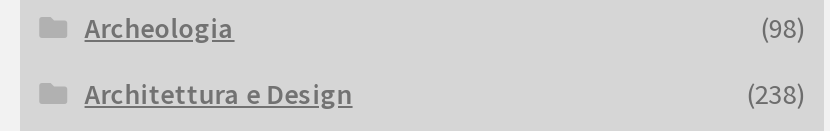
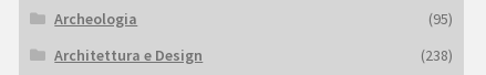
- (98)
+ (95)
